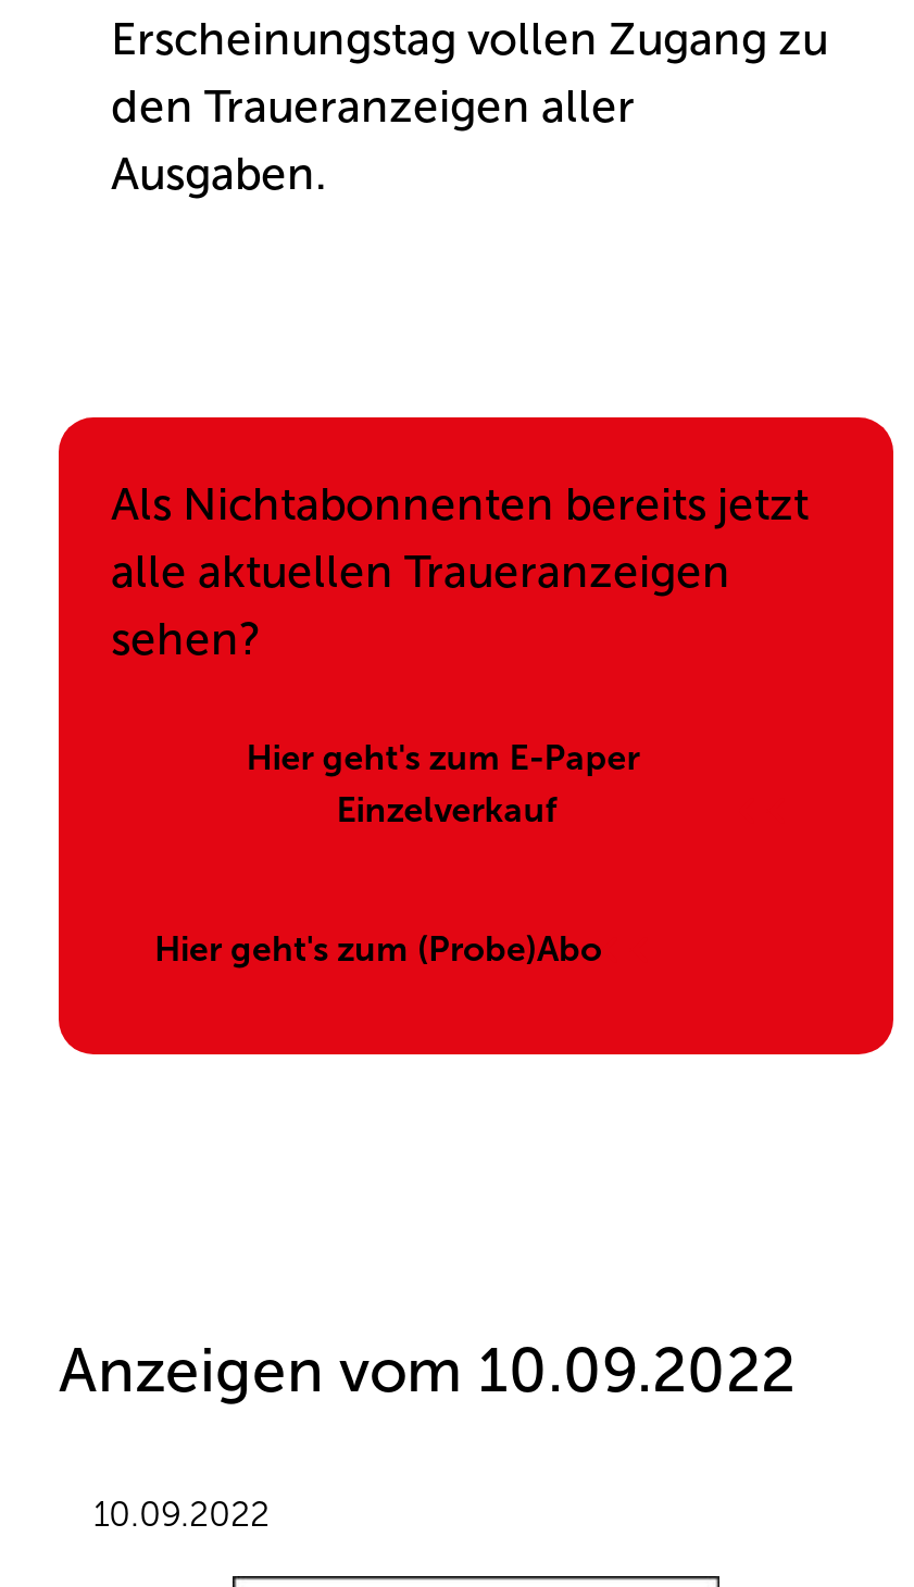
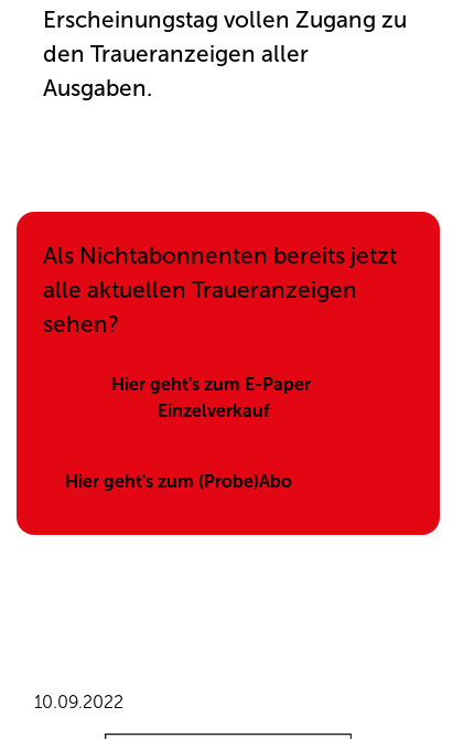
- Anzeigen vom 10.09.2022
